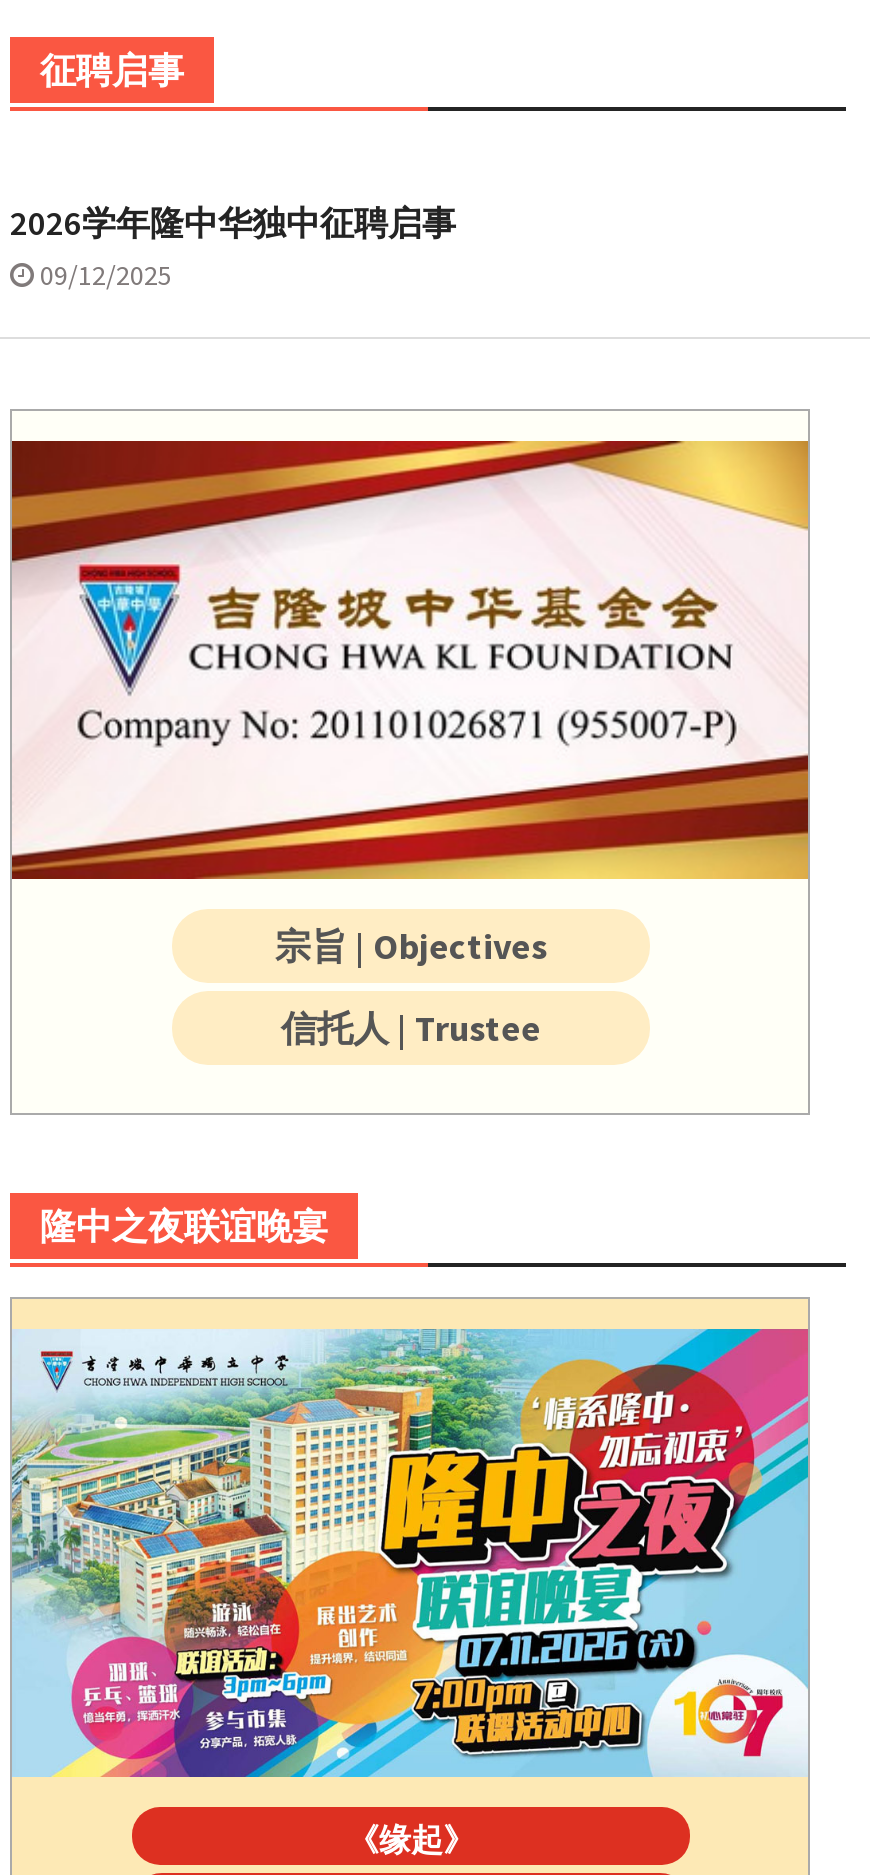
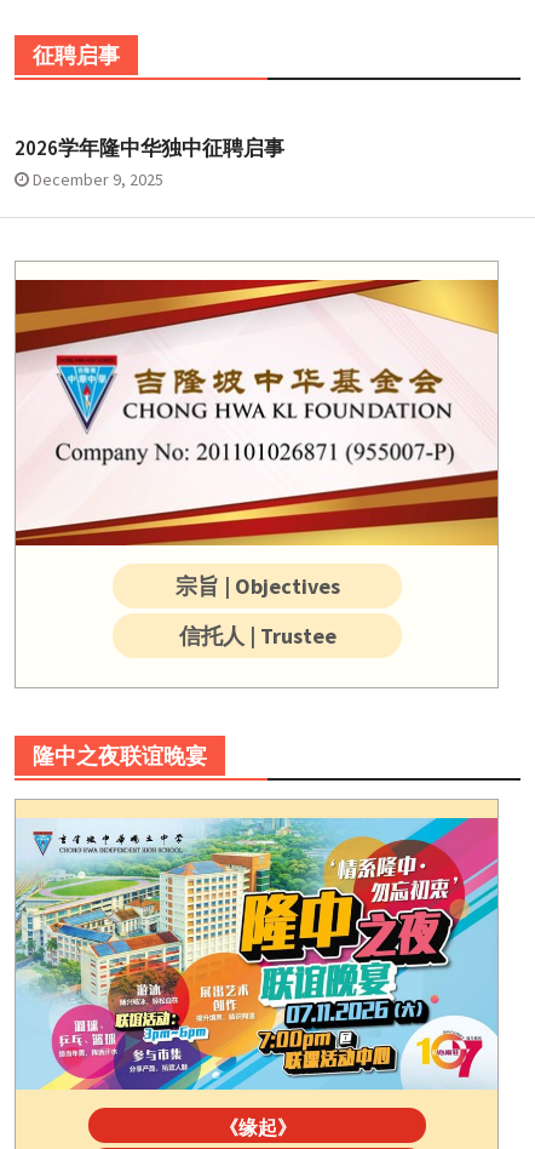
- 09/12/2025
+ December 9, 2025
